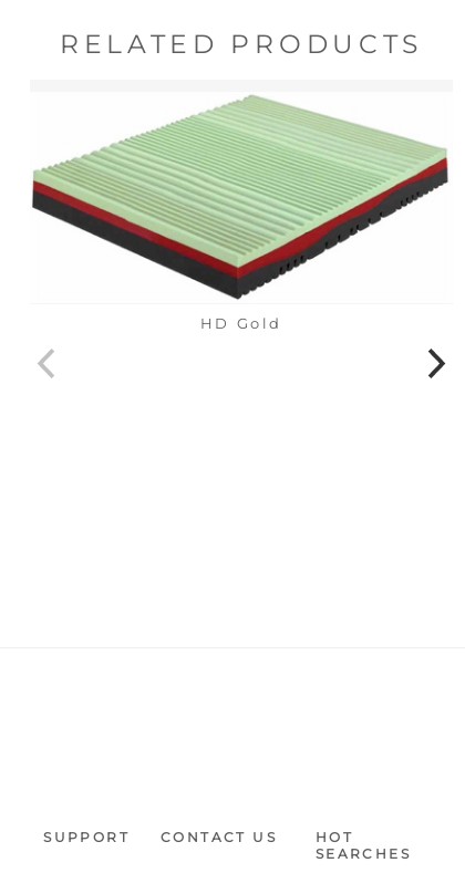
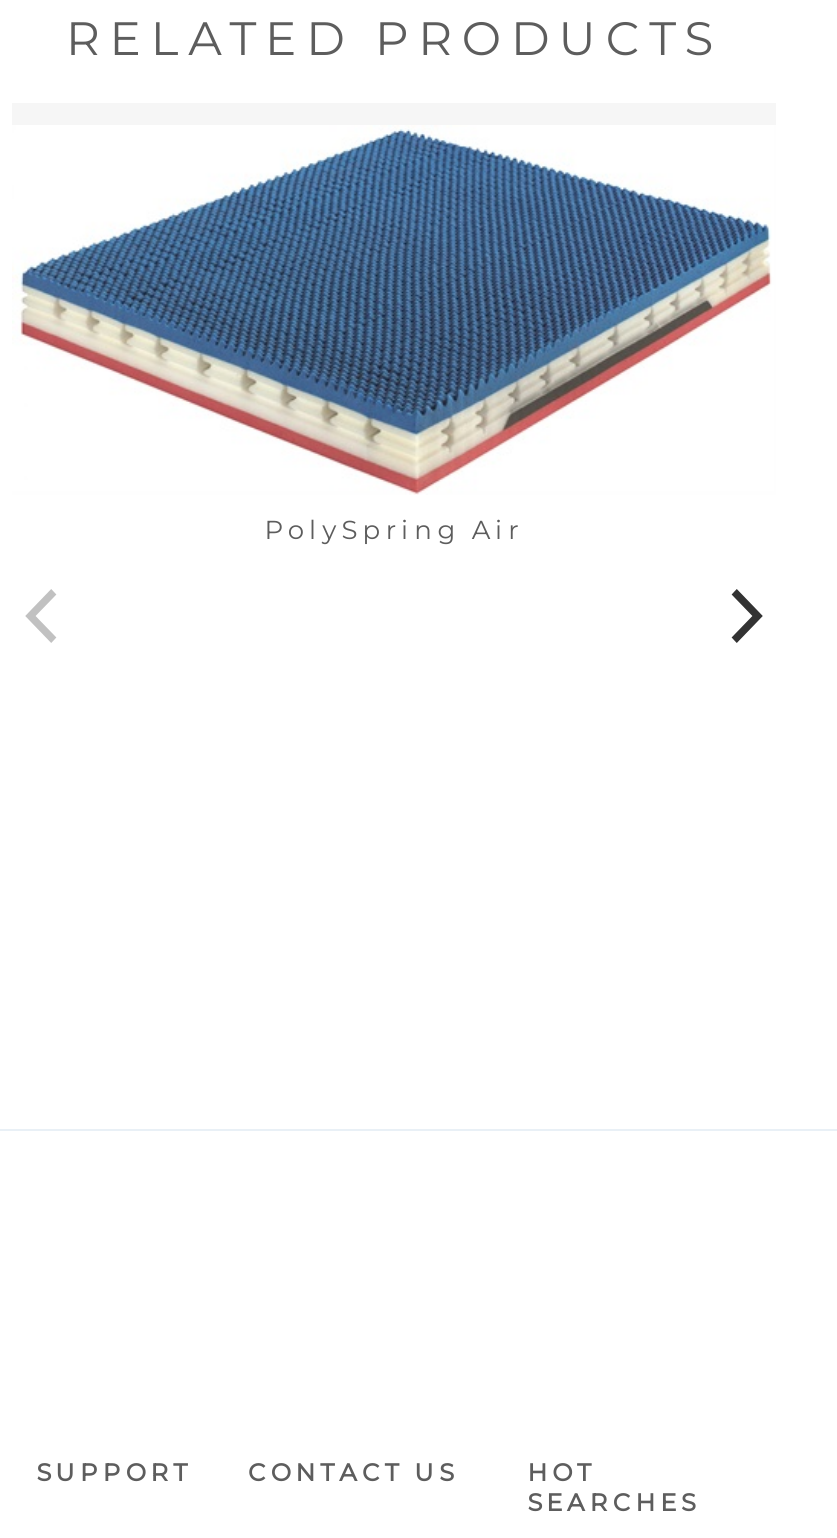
- [image]
- HD Gold
+ [image]
+ PolySpring Air
